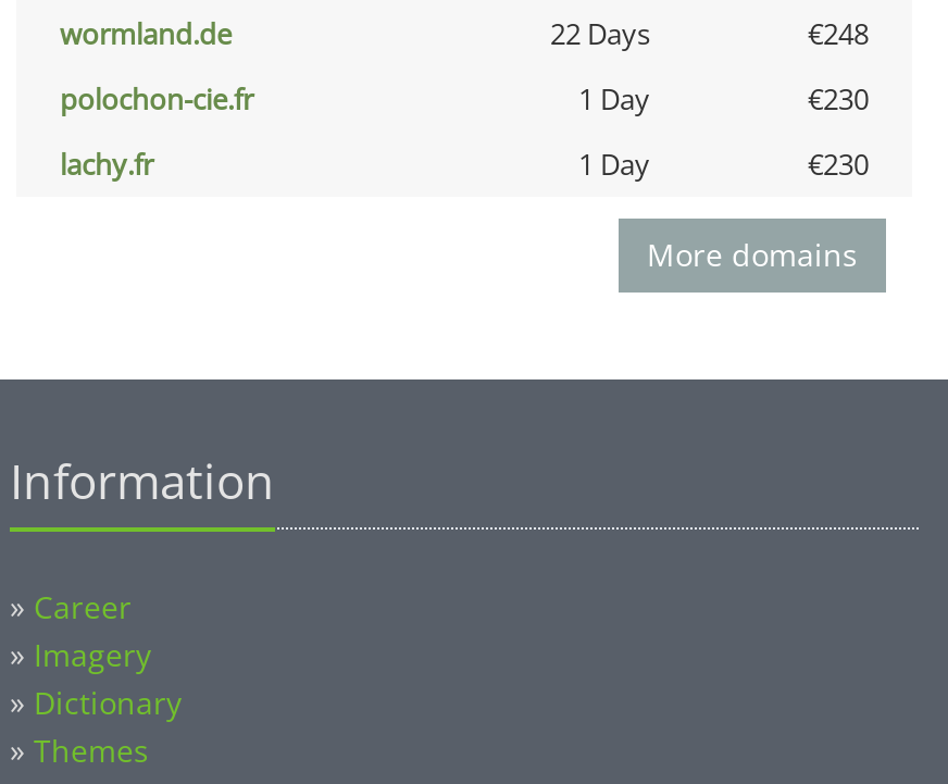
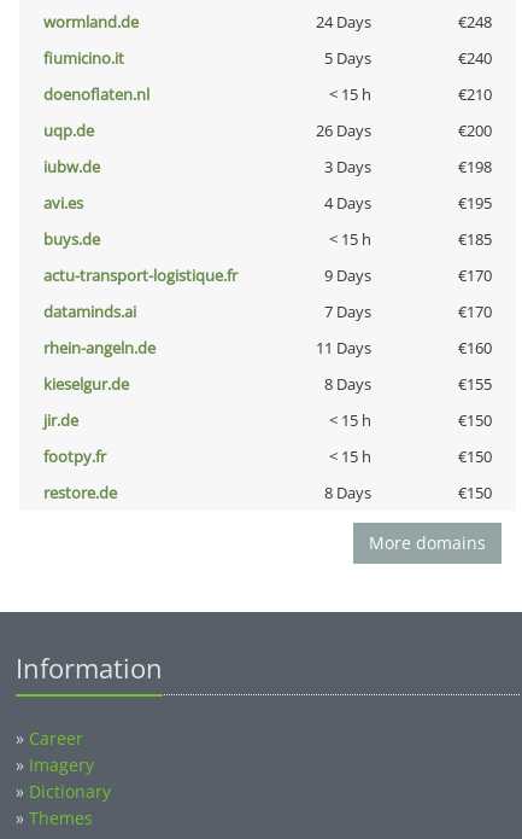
- 22 Days
+ 24 Days

- polochon-cie.fr
- 1 Day
- €230
- lachy.fr
- 1 Day
- €230
+ fiumicino.it
+ 5 Days
+ €240
+ doenoflaten.nl
+ < 15 h
+ €210
+ uqp.de
+ 26 Days
+ €200
+ iubw.de
+ 3 Days
+ €198
+ avi.es
+ 4 Days
+ €195
+ buys.de
+ < 15 h
+ €185
+ actu-transport-logistique.fr
+ 9 Days
+ €170
+ dataminds.ai
+ 7 Days
+ €170
+ rhein-angeln.de
+ 11 Days
+ €160
+ kieselgur.de
+ 8 Days
+ €155
+ jir.de
+ < 15 h
+ €150
+ footpy.fr
+ < 15 h
+ €150
+ restore.de
+ 8 Days
+ €150
